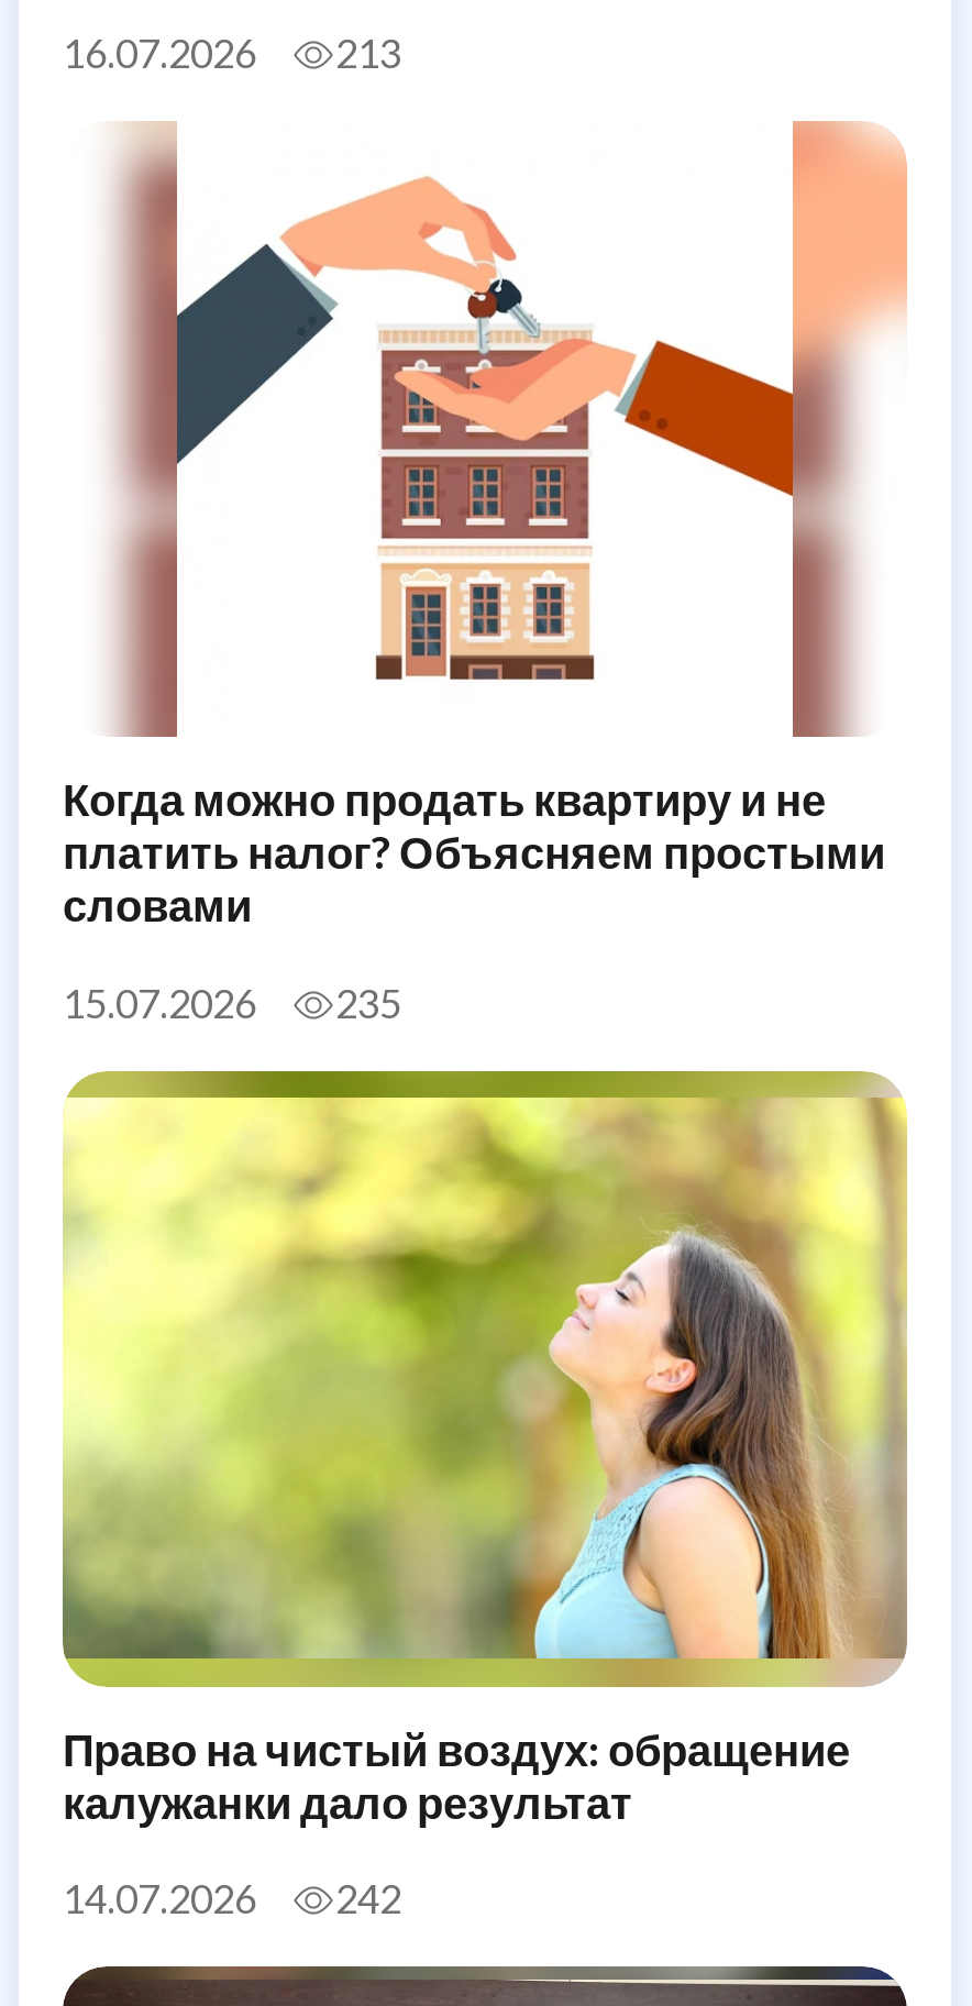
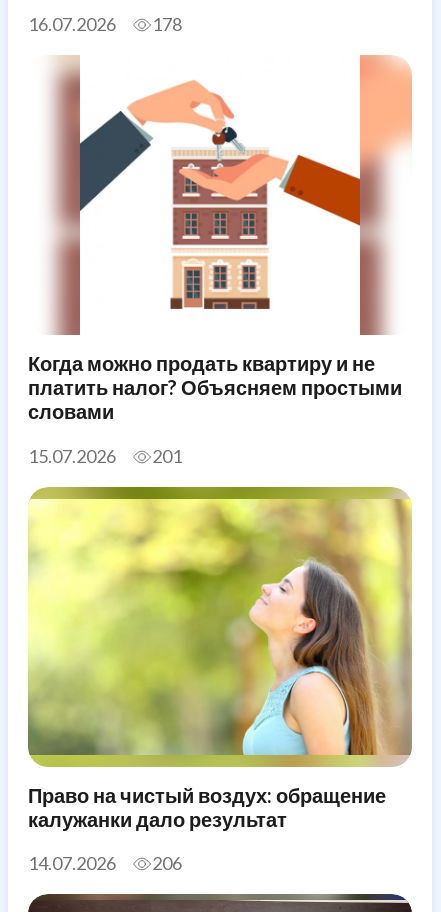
- 16.07.2026 213
+ 16.07.2026 178

- 15.07.2026 235
+ 15.07.2026 201

- 14.07.2026 242
+ 14.07.2026 206
